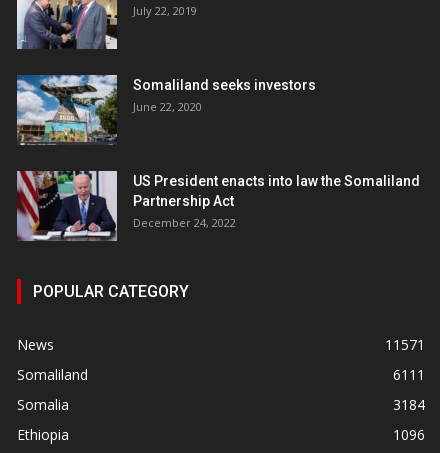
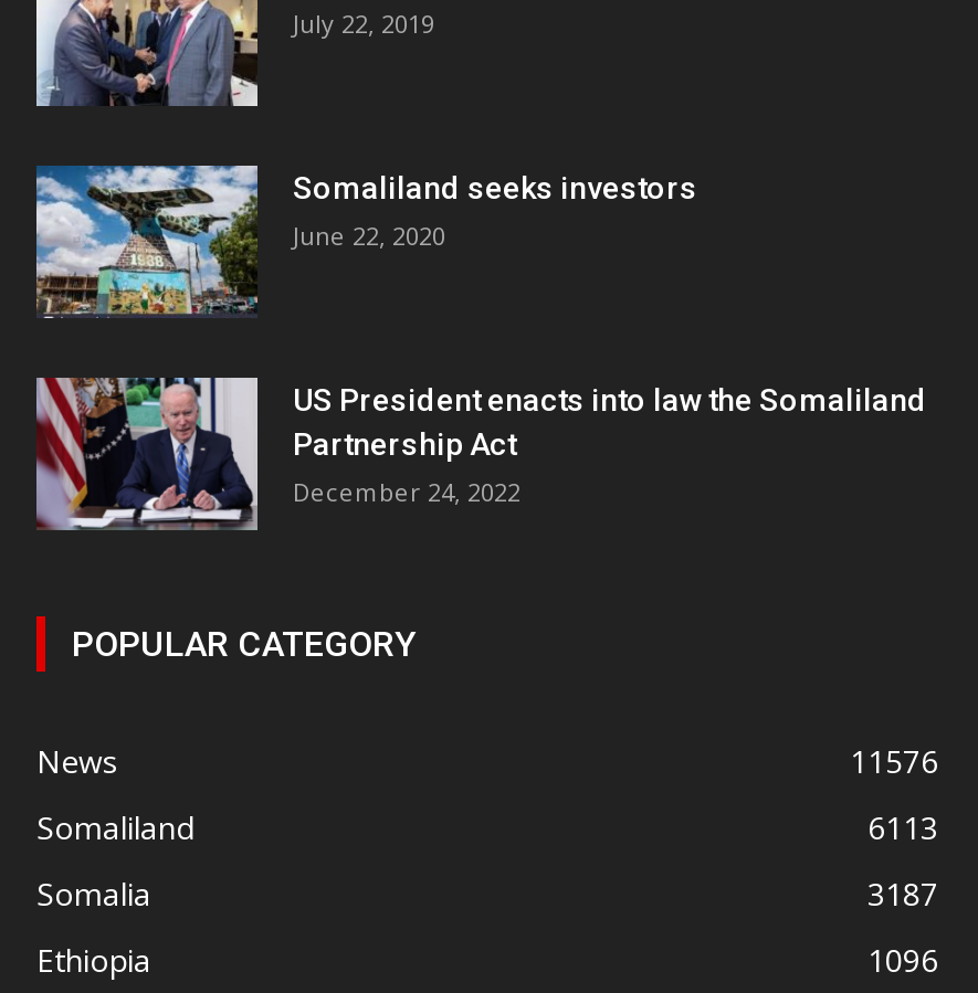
- 11571
+ 11576

- 6111
+ 6113

- 3184
+ 3187
